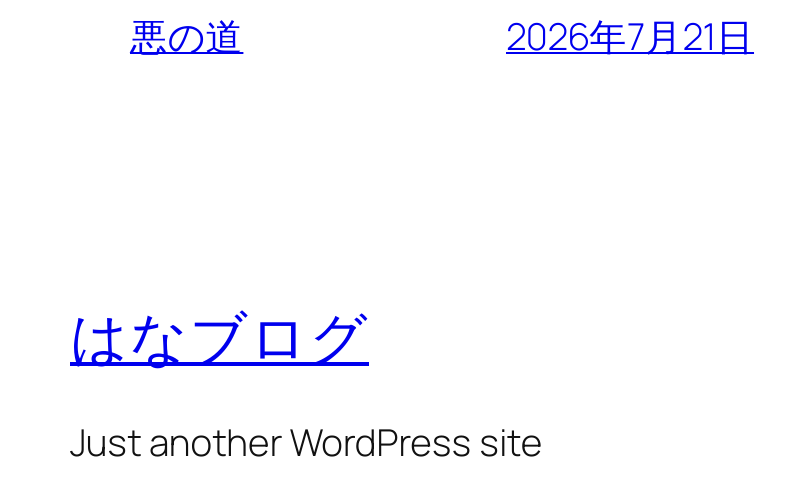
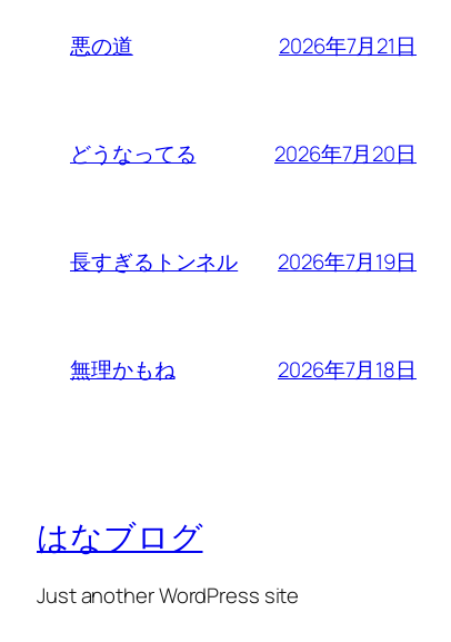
+ どうなってる
+ 2026年7月20日

+ 長すぎるトンネル
+ 2026年7月19日

+ 無理かもね
+ 2026年7月18日
